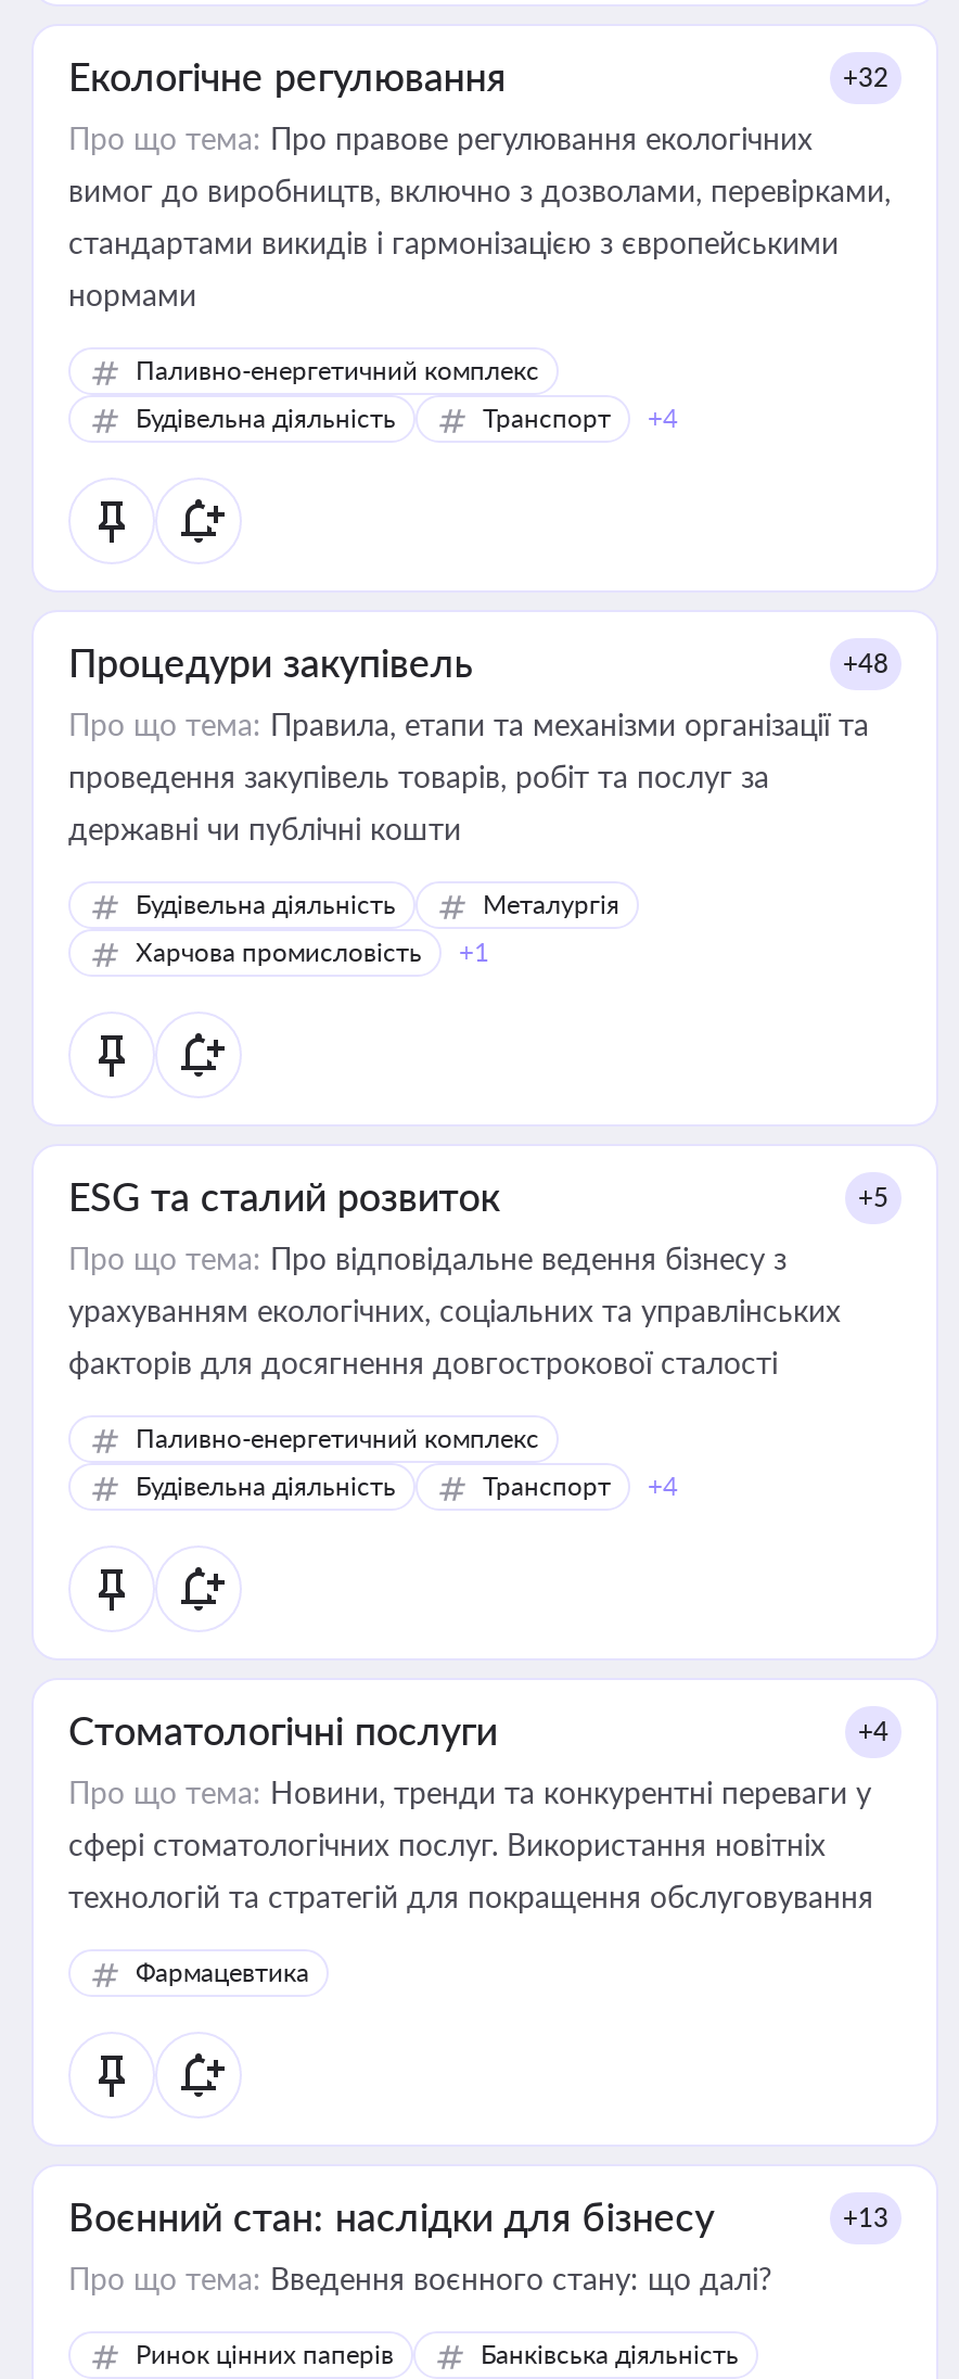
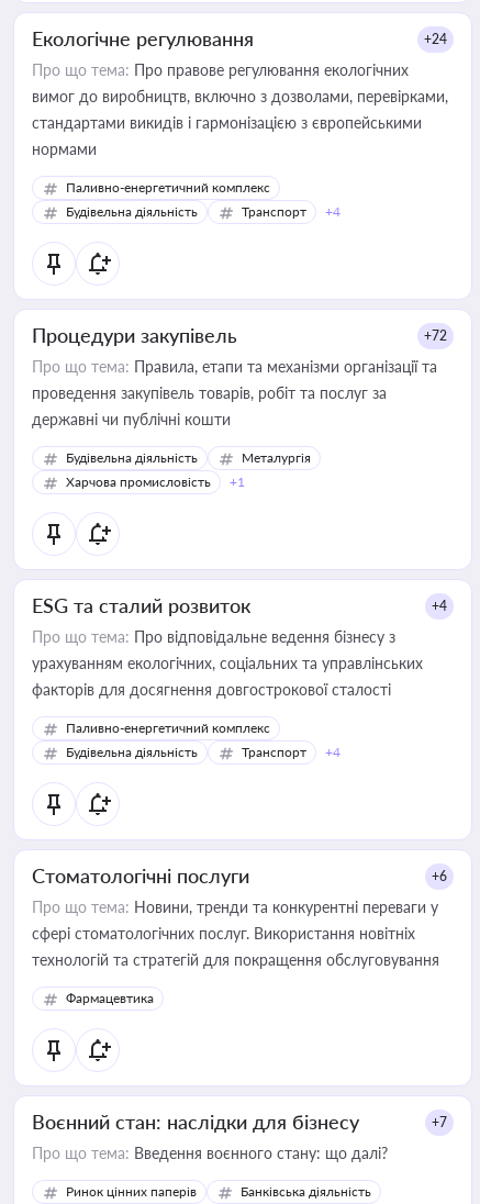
- +32
+ +24

- +48
+ +72

- +5
+ +4

- +4
+ +6

- +13
+ +7
